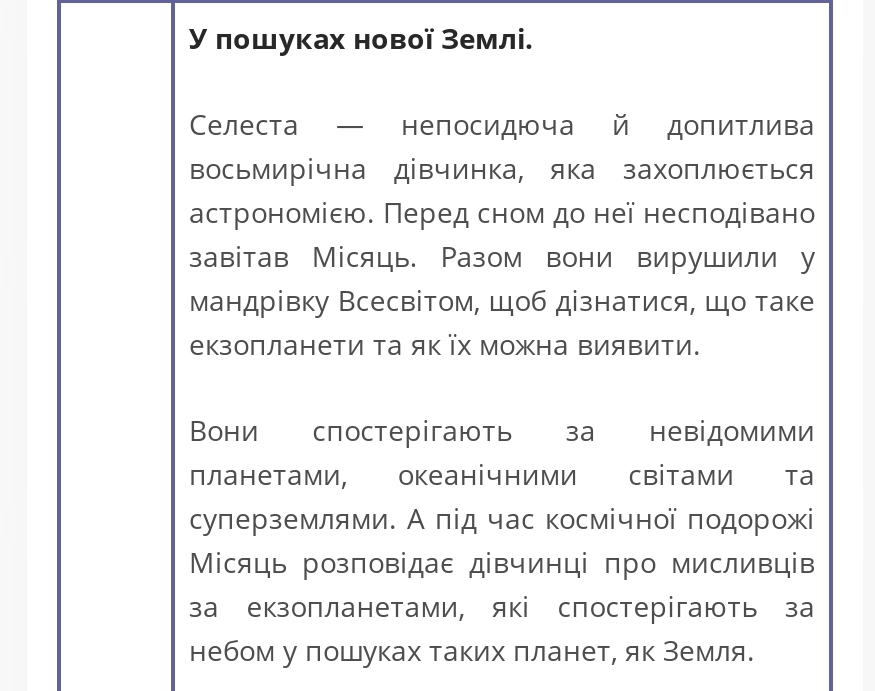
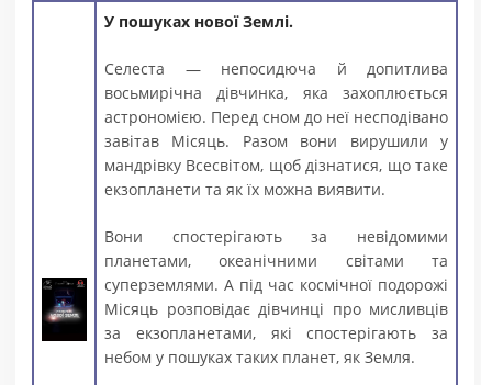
+ [image]
